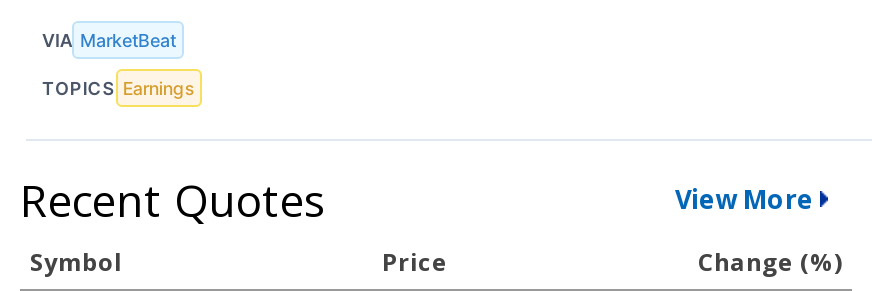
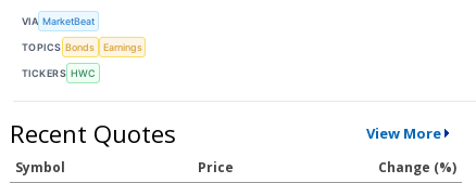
- TOPICS Earnings
+ TOPICS Bonds
+ Earnings
+ TICKERS HWC
